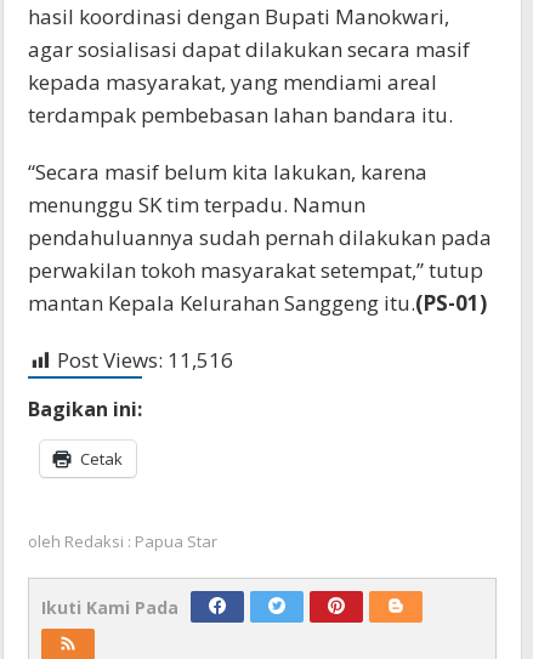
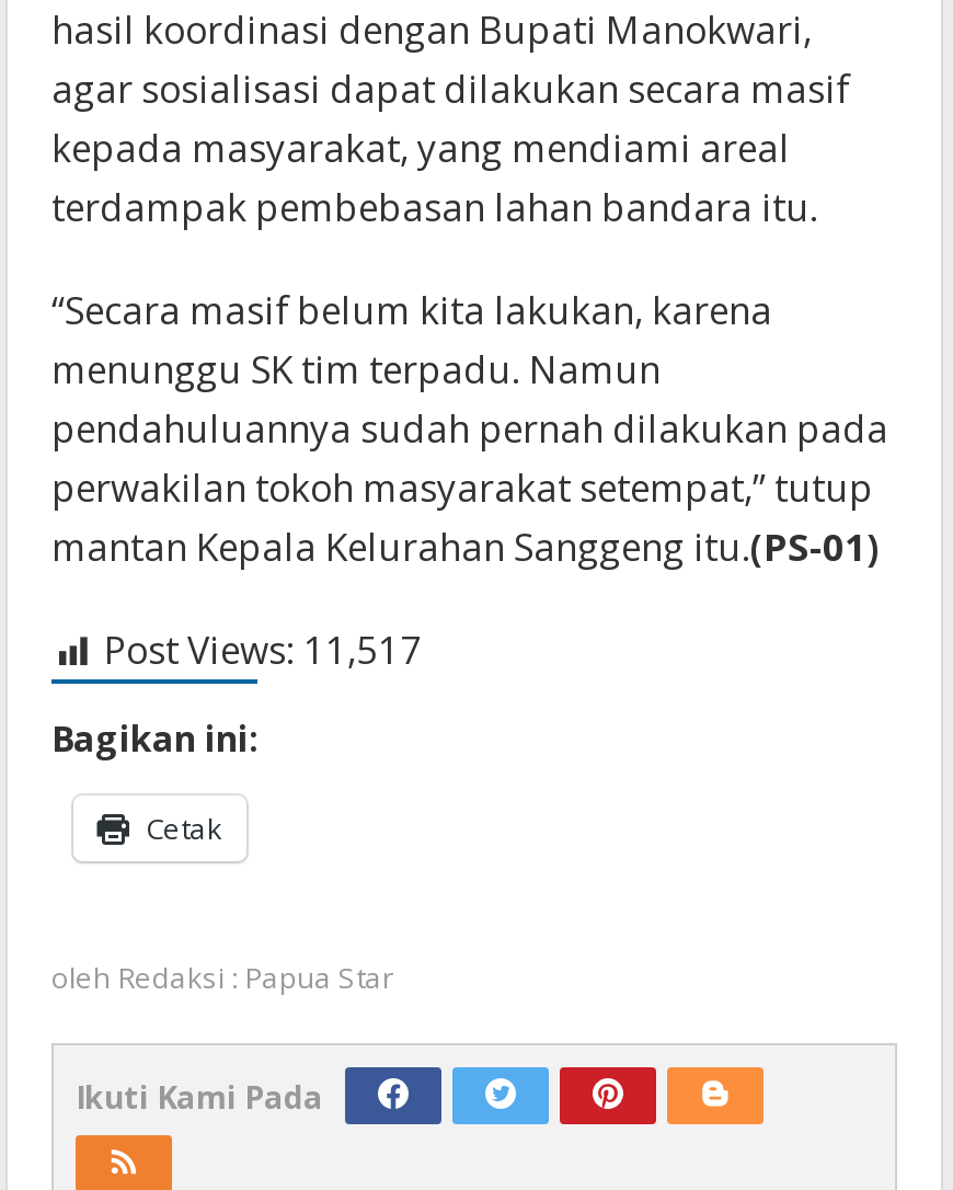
- Post Views: 11,516
+ Post Views: 11,517
